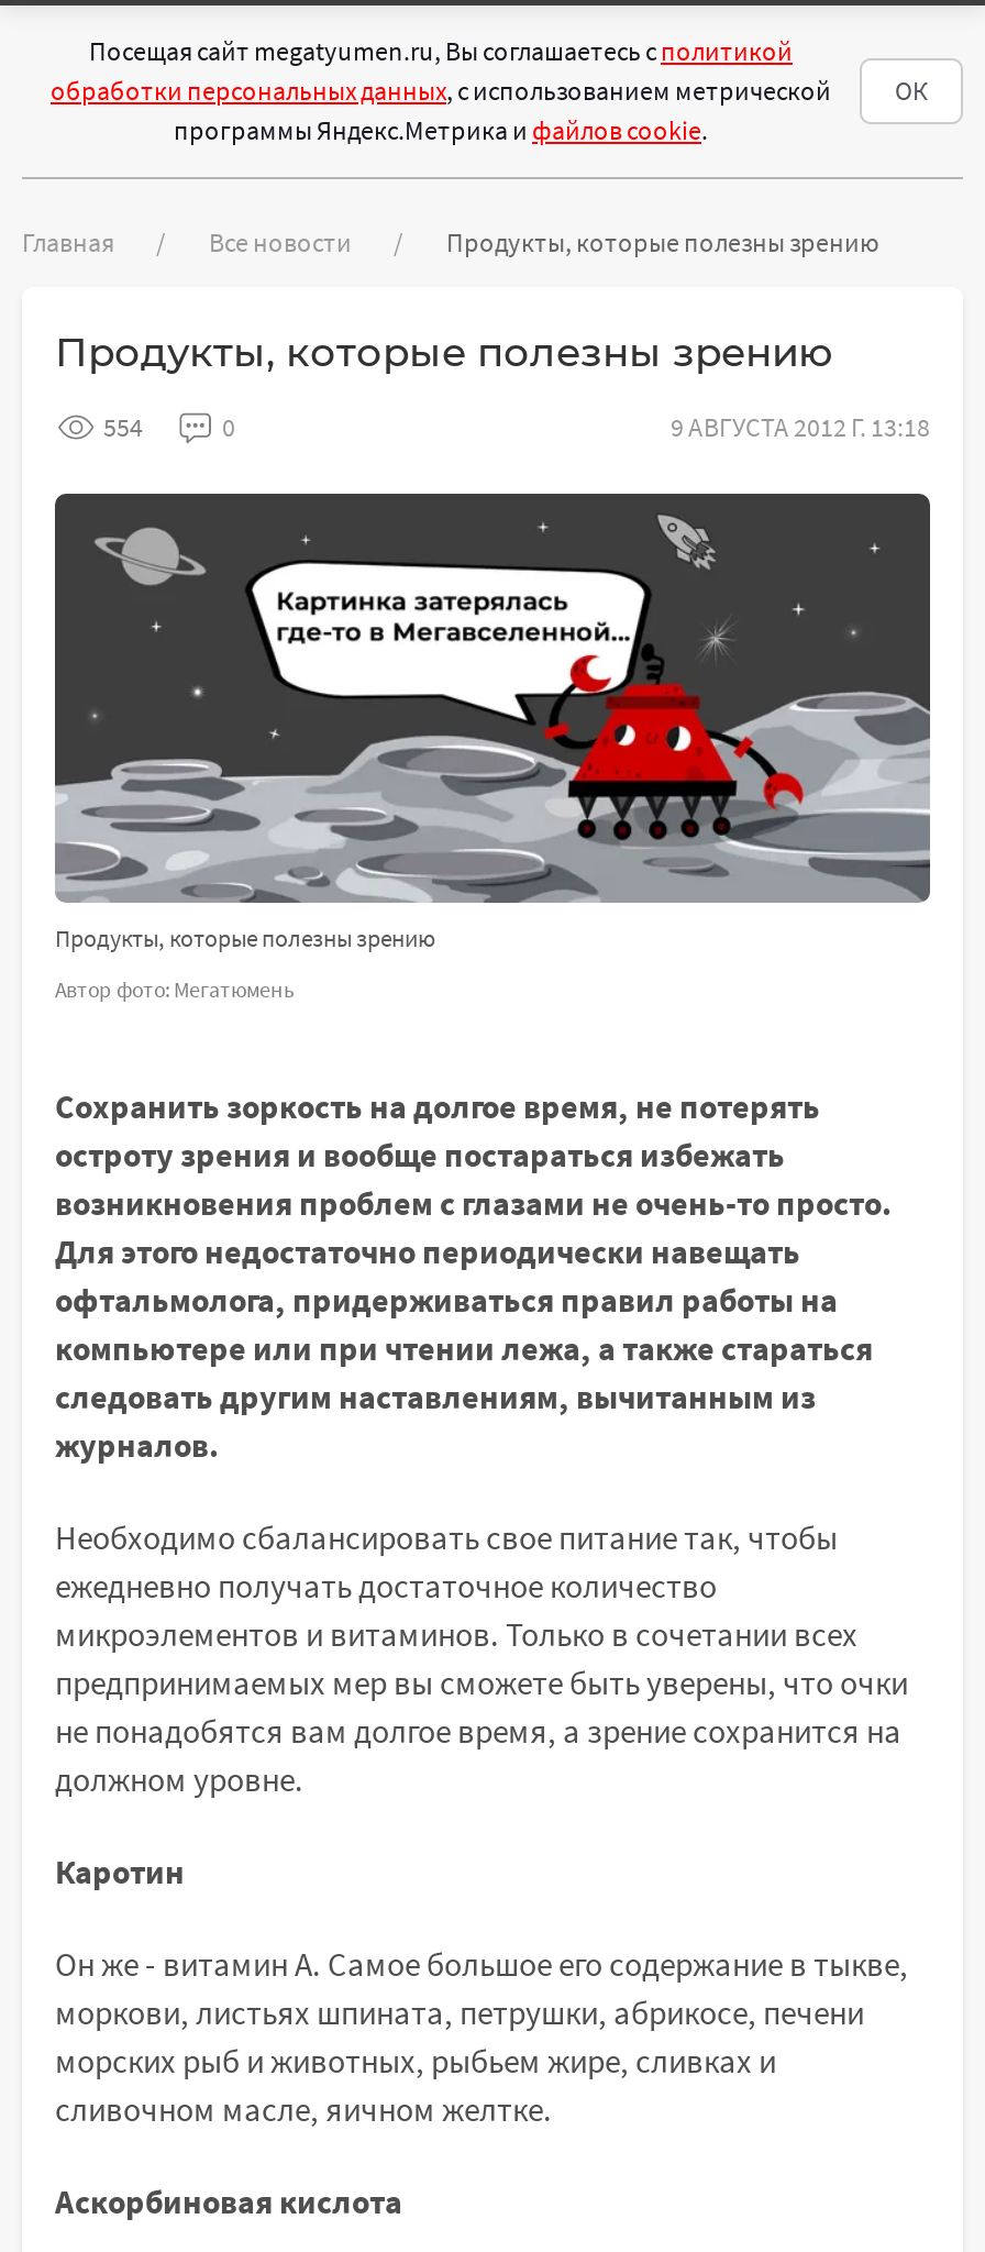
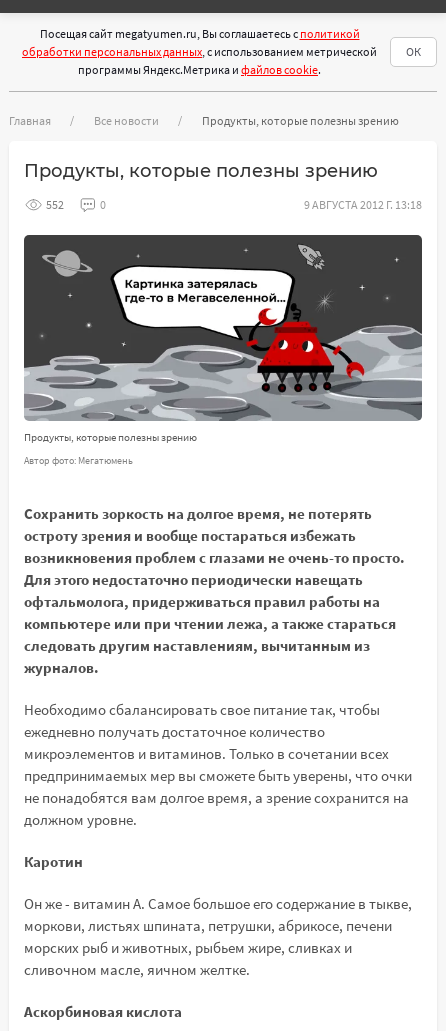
- 554
+ 552
